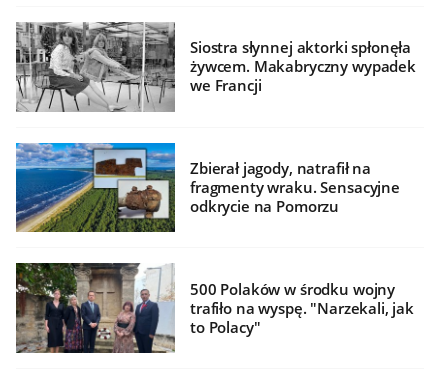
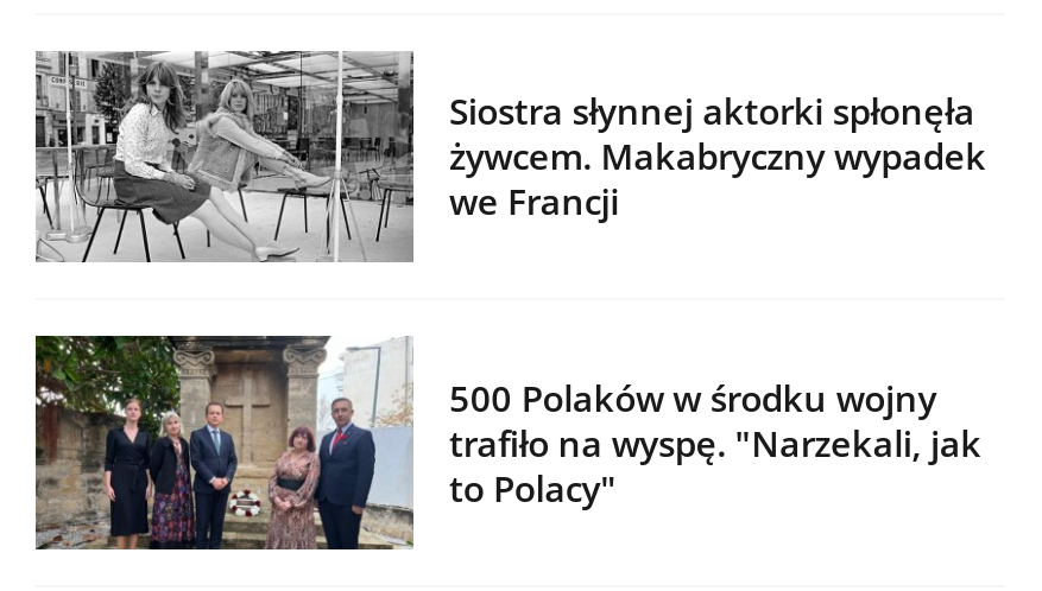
- [image]
- Zbierał jagody, natrafił na
- fragmenty wraku. Sensacyjne
- odkrycie na Pomorzu
